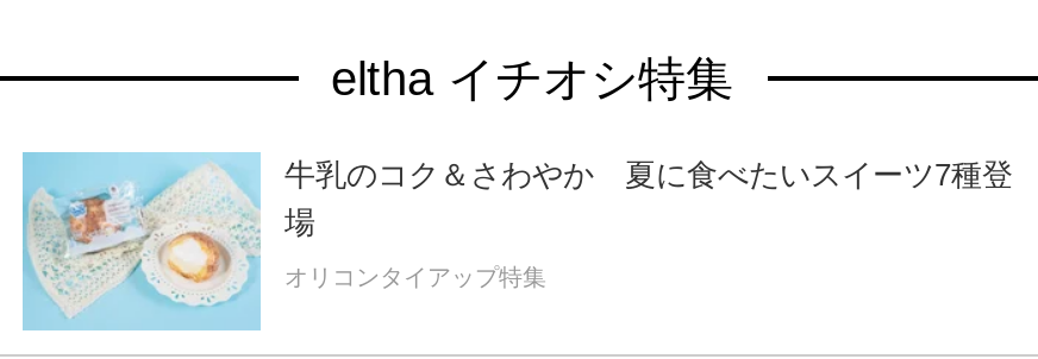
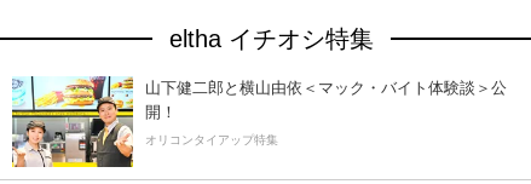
- [image]
- 牛乳のコク＆さわやか 夏に食べたいスイーツ7種登
- 場
+ [image]
+ 山下健二郎と横山由依＜マック・バイト体験談＞公
+ 開！
